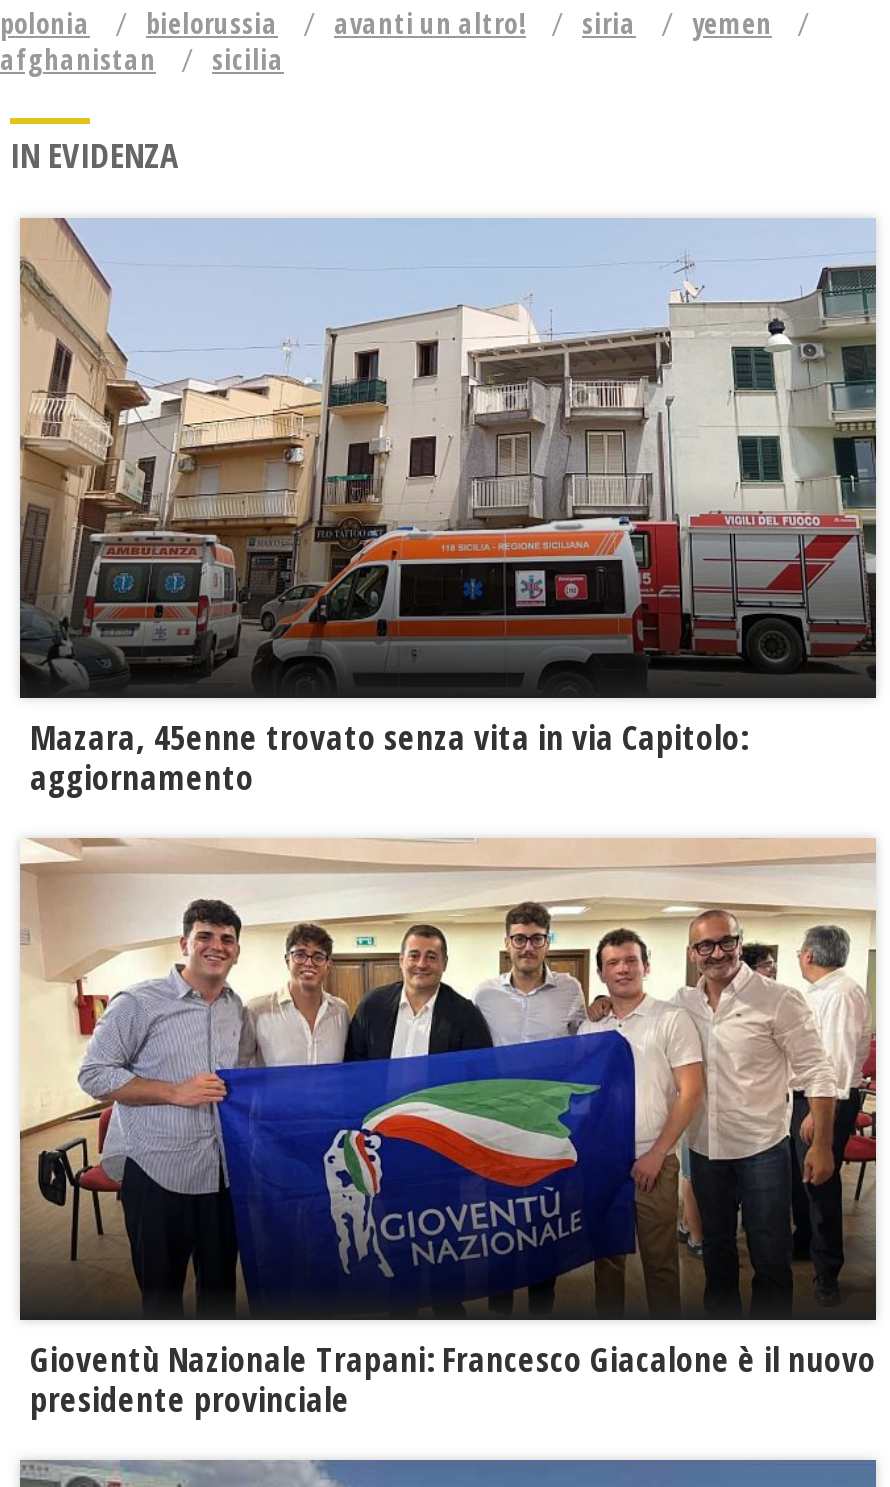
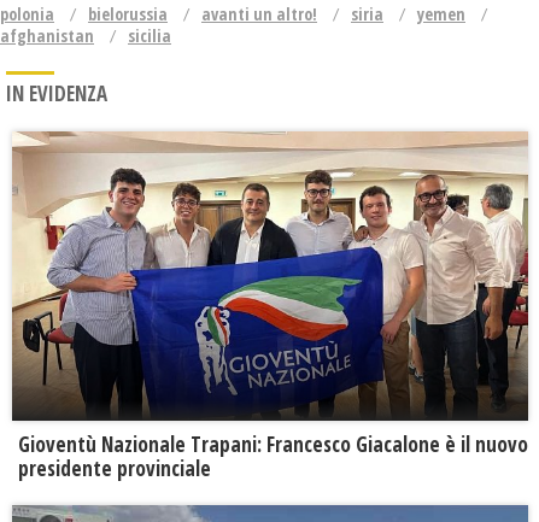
- [image]
- Mazara, 45enne trovato senza vita in via Capitolo:
- aggiornamento
